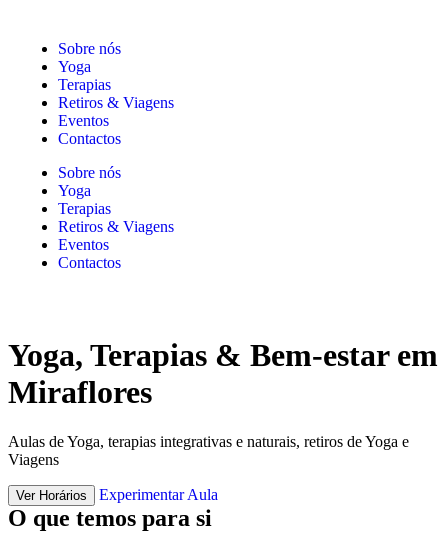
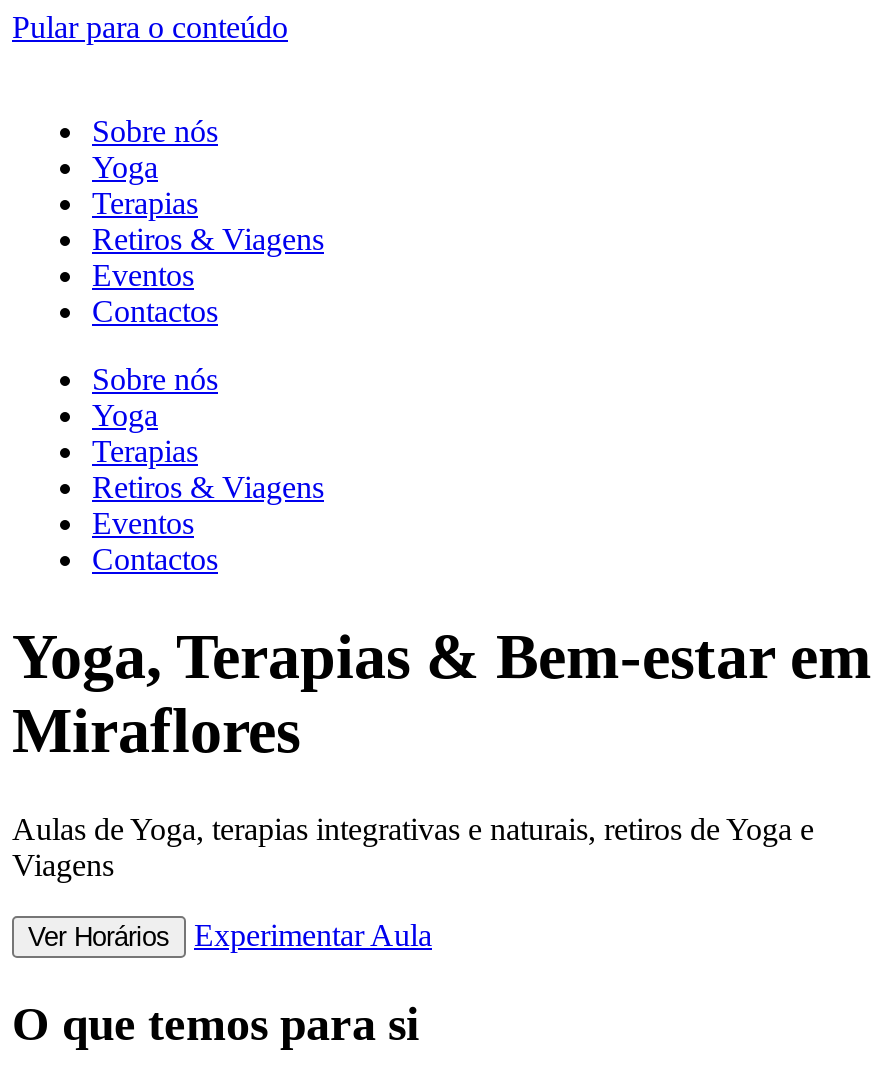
+ Pular para o conteúdo

moved up: Yoga, Terapias & Bem-estar em | Miraflores | Aulas de Yoga, terapias integrativas e naturais, retiros de Yoga e | Viagens | Ver Horários | Experimentar Aula
